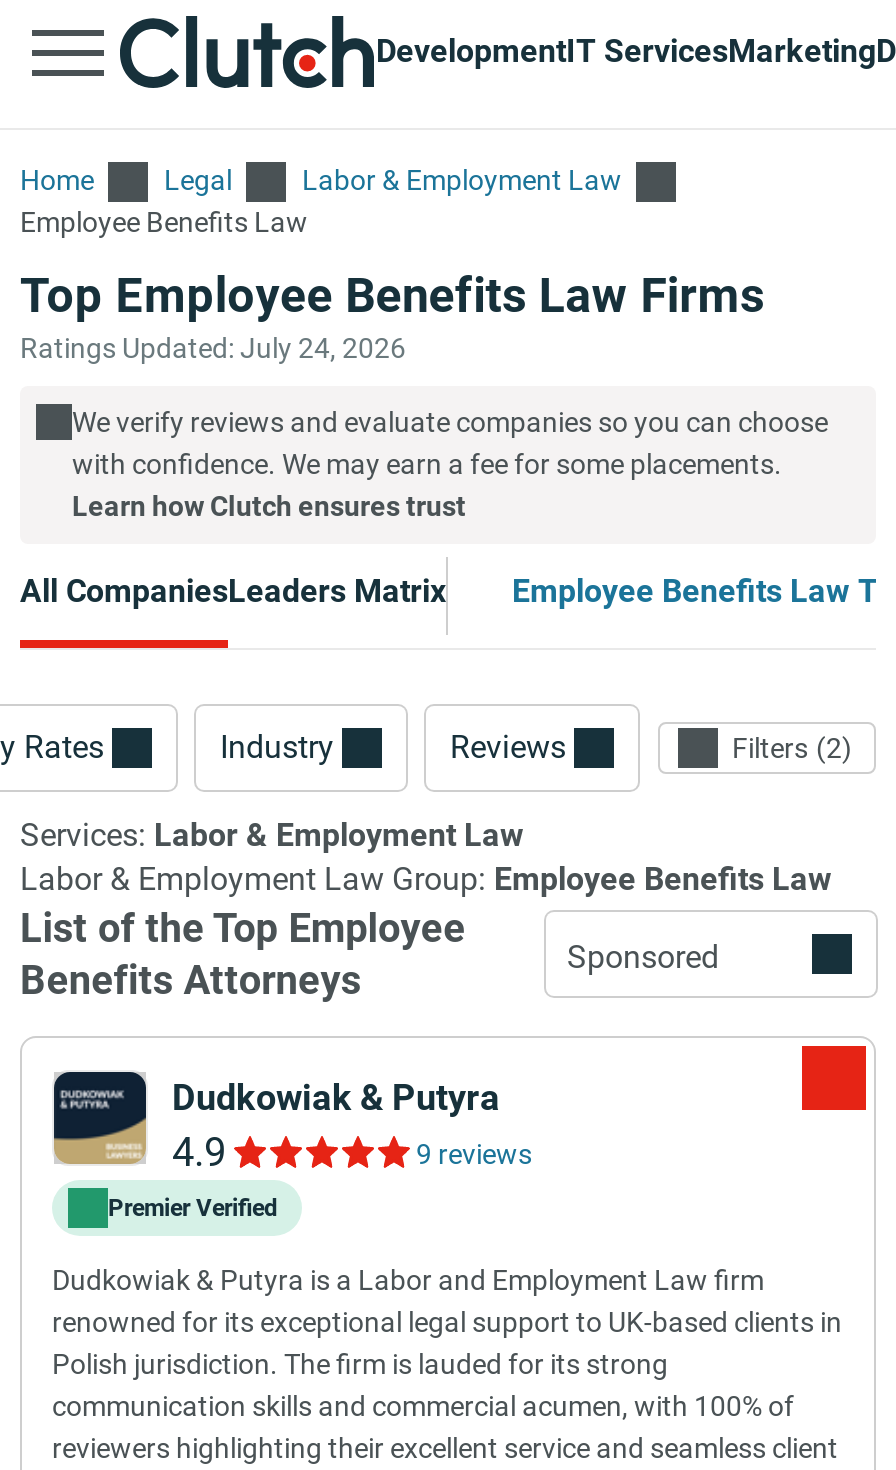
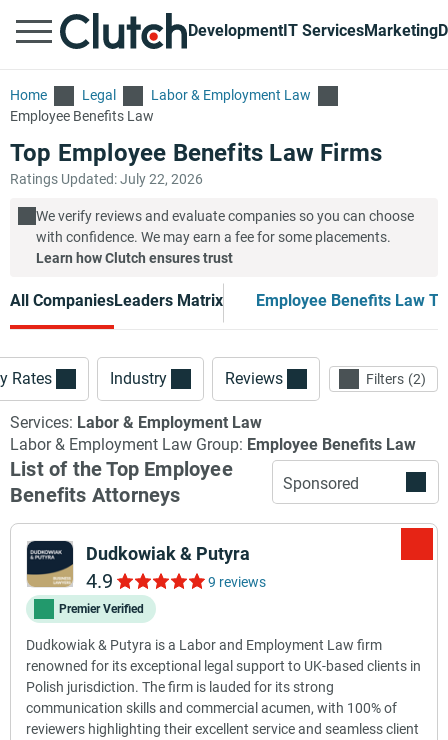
- Ratings Updated: July 24, 2026
+ Ratings Updated: July 22, 2026
